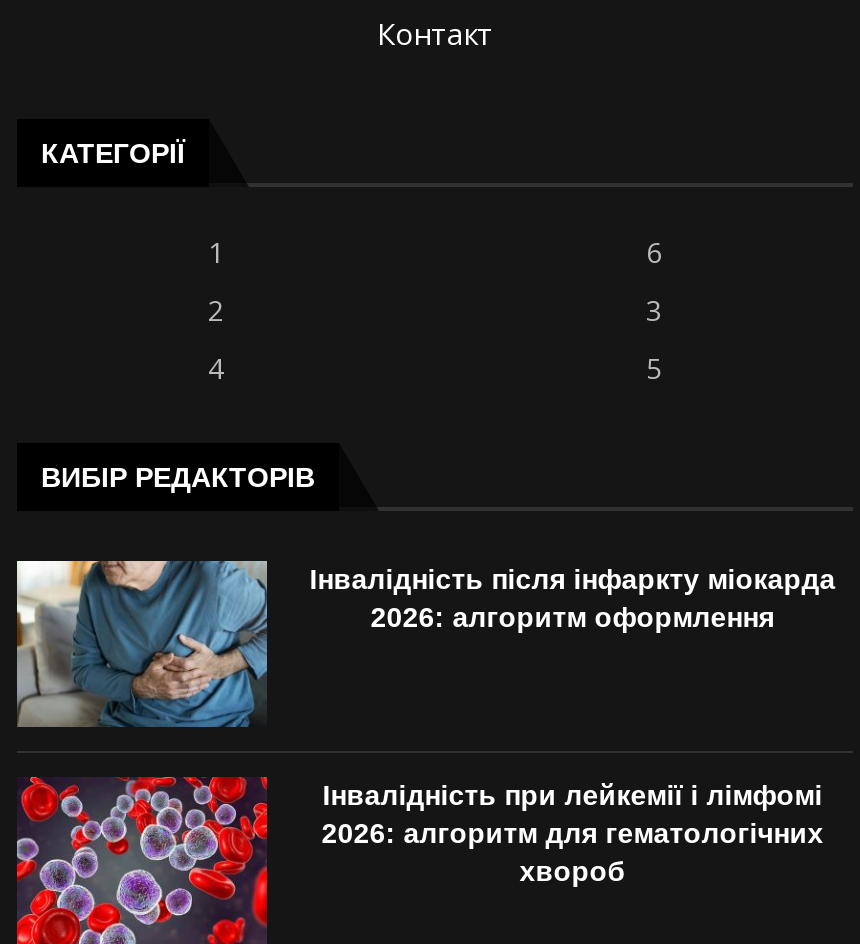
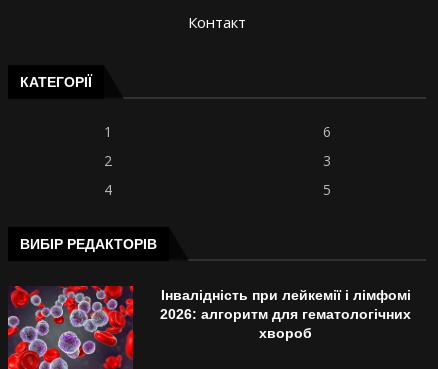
- [image]
- Інвалідність після інфаркту міокарда
- 2026: алгоритм оформлення
